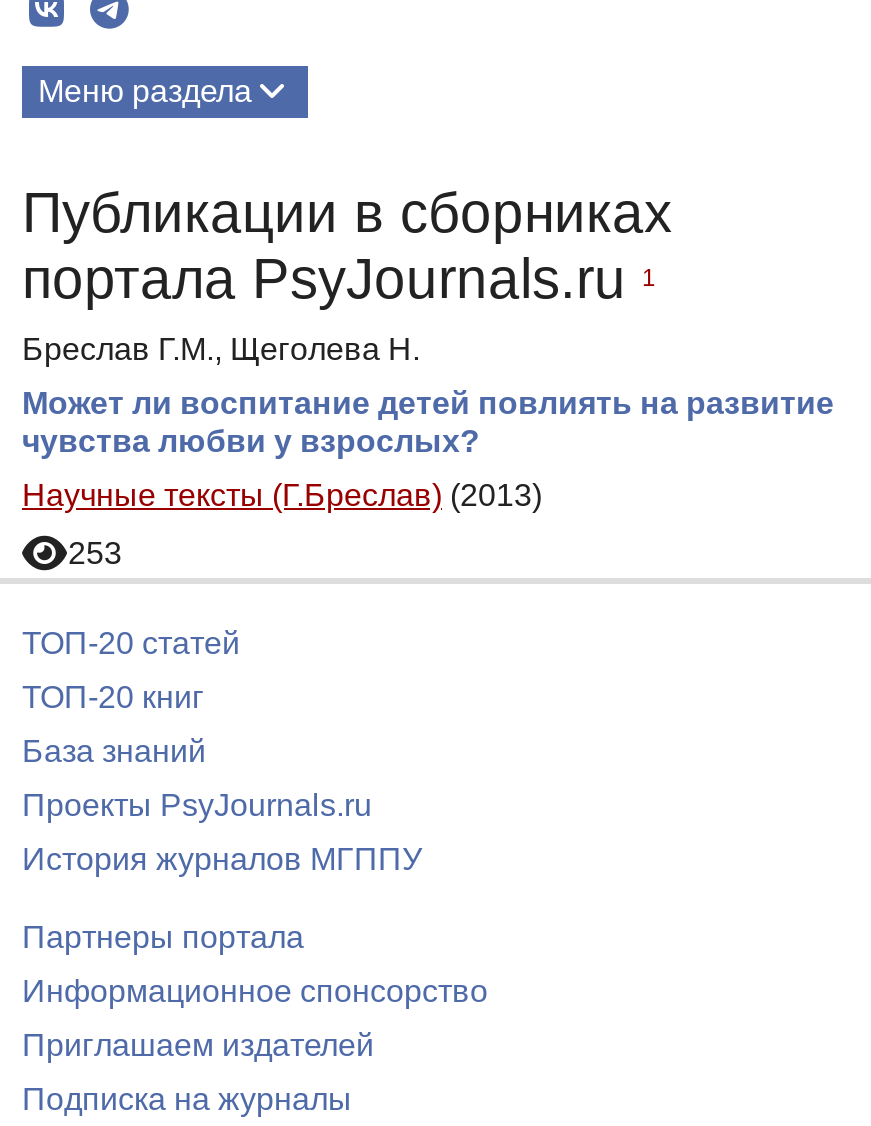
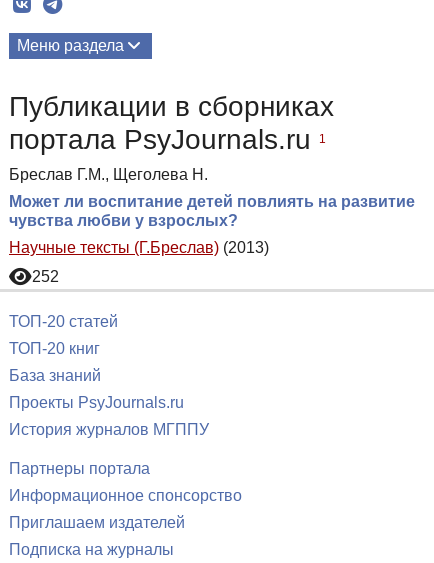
- 253
+ 252
